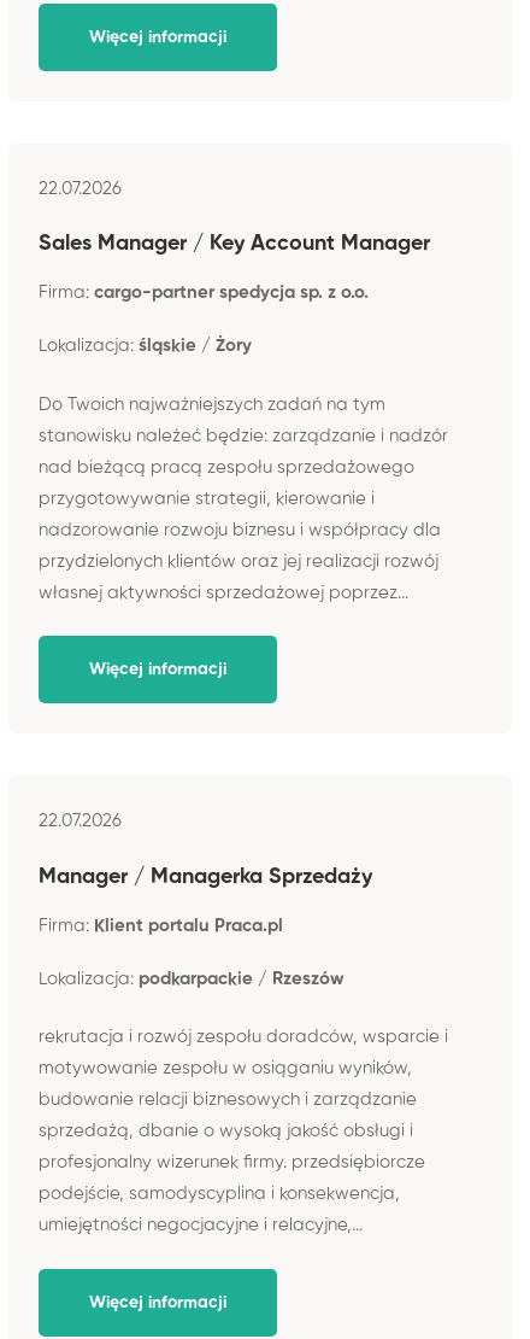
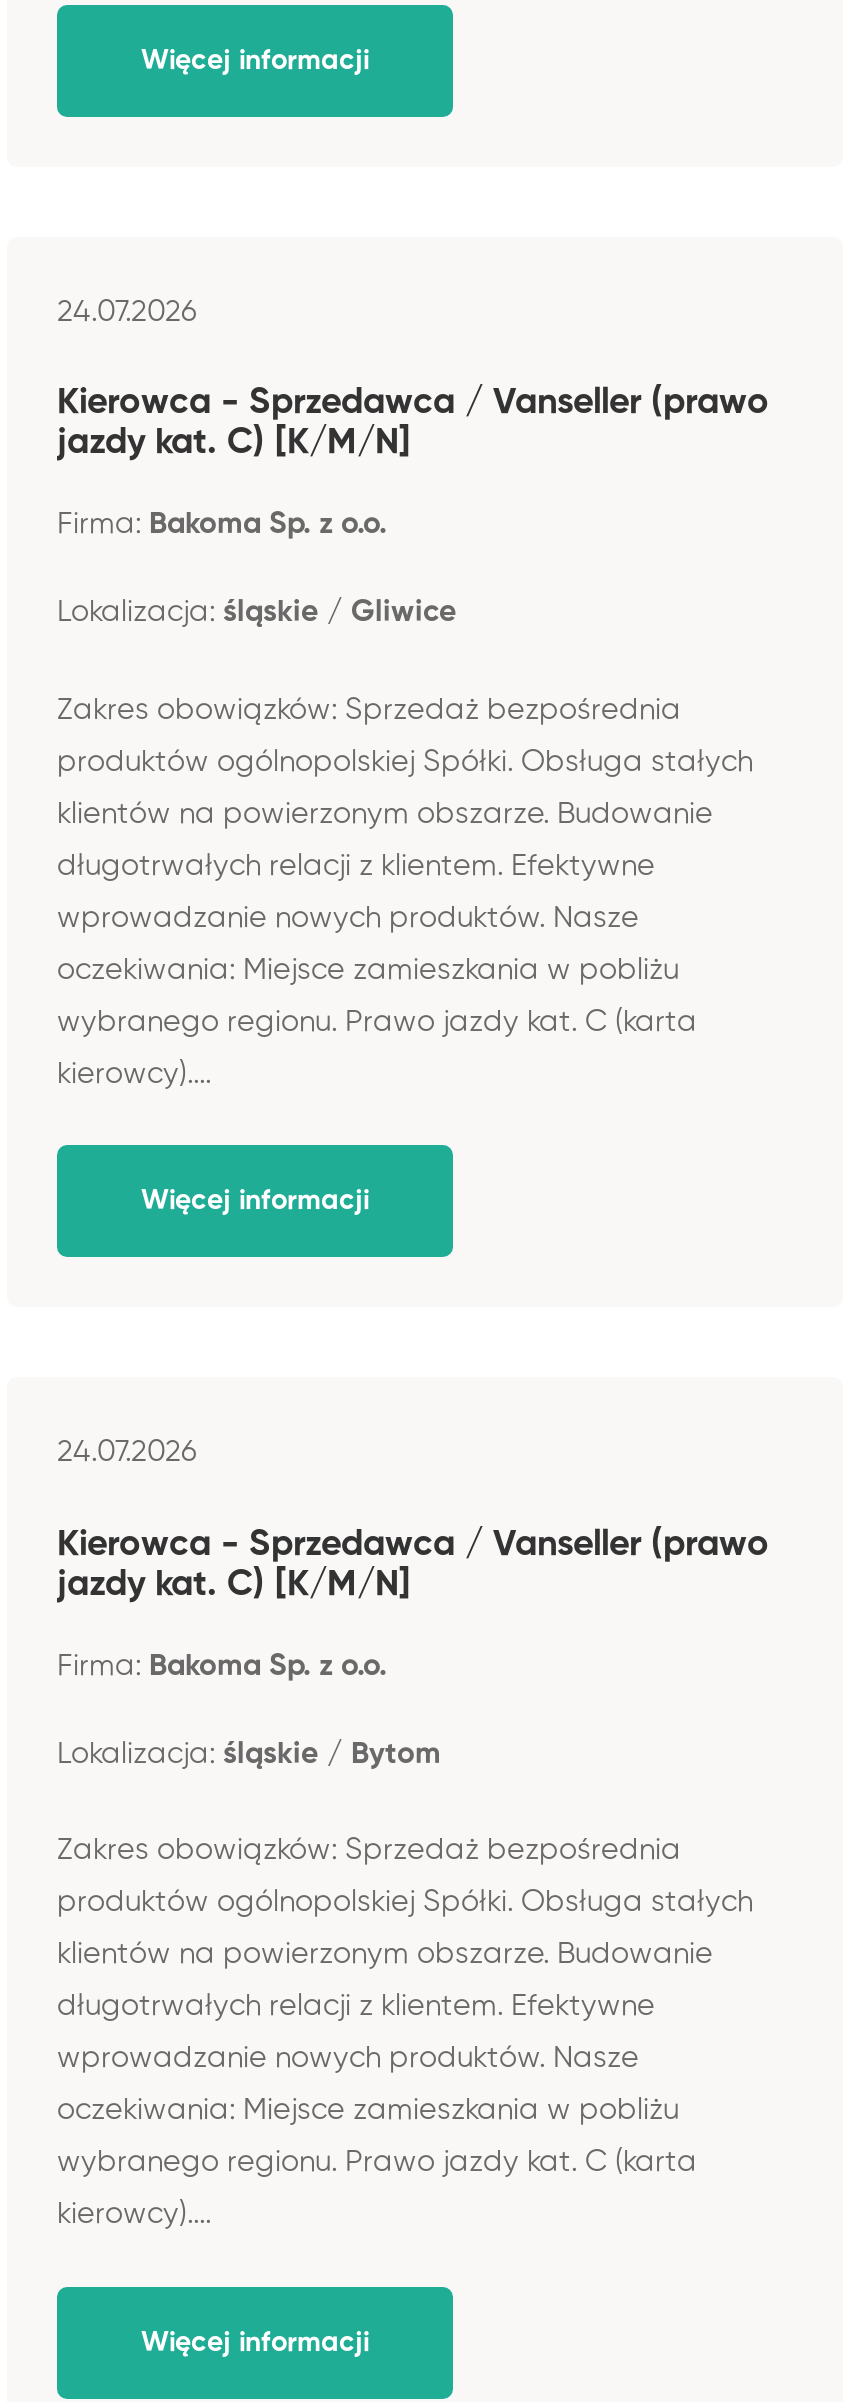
- 22.07.2026
- Sales Manager / Key Account Manager
- Firma: cargo-partner spedycja sp. z o.o.
- Lokalizacja: śląskie / Żory
- Do Twoich najważniejszych zadań na tym
- stanowisku należeć będzie: zarządzanie i nadzór
- nad bieżącą pracą zespołu sprzedażowego
- przygotowywanie strategii, kierowanie i
- nadzorowanie rozwoju biznesu i współpracy dla
- przydzielonych klientów oraz jej realizacji rozwój
- własnej aktywności sprzedażowej poprzez...
+ 24.07.2026
+ Kierowca - Sprzedawca / Vanseller (prawo
+ jazdy kat. C) [K/M/N]
+ Firma: Bakoma Sp. z o.o.
+ Lokalizacja: śląskie / Gliwice
+ Zakres obowiązków: Sprzedaż bezpośrednia
+ produktów ogólnopolskiej Spółki. Obsługa stałych
+ klientów na powierzonym obszarze. Budowanie
+ długotrwałych relacji z klientem. Efektywne
+ wprowadzanie nowych produktów. Nasze
+ oczekiwania: Miejsce zamieszkania w pobliżu
+ wybranego regionu. Prawo jazdy kat. C (karta
+ kierowcy)....

- 22.07.2026
- Manager / Managerka Sprzedaży
- Firma: Klient portalu Praca.pl
- Lokalizacja: podkarpackie / Rzeszów
- rekrutacja i rozwój zespołu doradców, wsparcie i
- motywowanie zespołu w osiąganiu wyników,
- budowanie relacji biznesowych i zarządzanie
- sprzedażą, dbanie o wysoką jakość obsługi i
- profesjonalny wizerunek firmy. przedsiębiorcze
- podejście, samodyscyplina i konsekwencja,
- umiejętności negocjacyjne i relacyjne,...
+ 24.07.2026
+ Kierowca - Sprzedawca / Vanseller (prawo
+ jazdy kat. C) [K/M/N]
+ Firma: Bakoma Sp. z o.o.
+ Lokalizacja: śląskie / Bytom
+ Zakres obowiązków: Sprzedaż bezpośrednia
+ produktów ogólnopolskiej Spółki. Obsługa stałych
+ klientów na powierzonym obszarze. Budowanie
+ długotrwałych relacji z klientem. Efektywne
+ wprowadzanie nowych produktów. Nasze
+ oczekiwania: Miejsce zamieszkania w pobliżu
+ wybranego regionu. Prawo jazdy kat. C (karta
+ kierowcy)....
